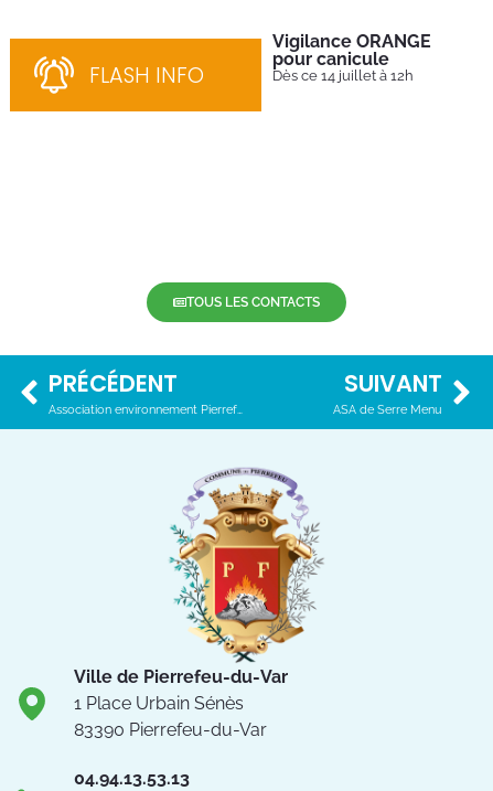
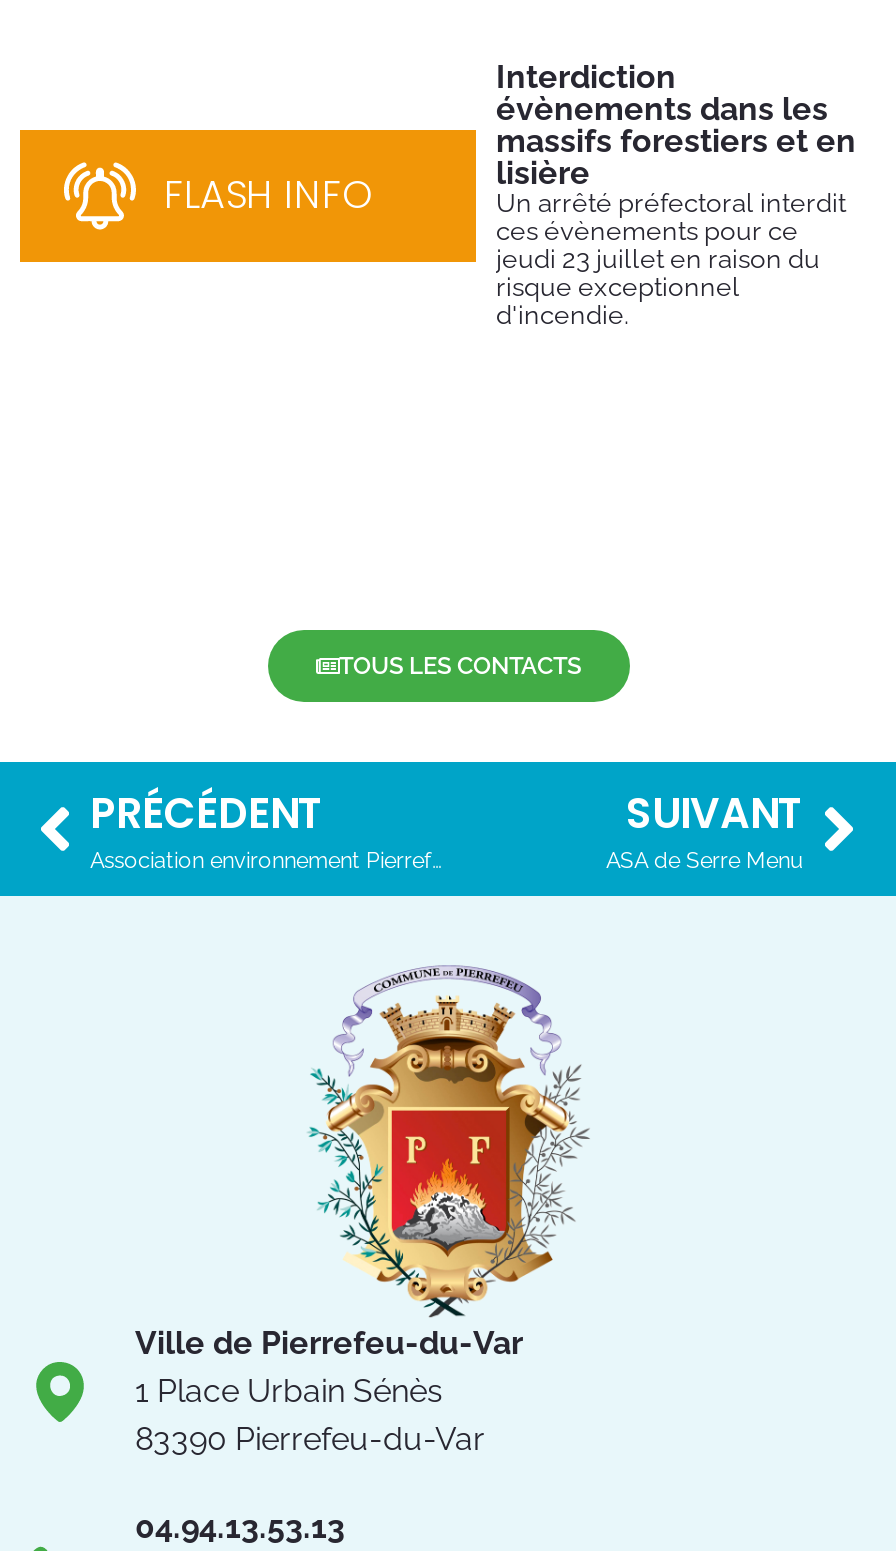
- Vigilance ORANGE
- pour canicule
- Dès ce 14 juillet à 12h
+ Interdiction
+ évènements dans les
+ massifs forestiers et en
+ lisière
+ Un arrêté préfectoral interdit
+ ces évènements pour ce
+ jeudi 23 juillet en raison du
+ risque exceptionnel
+ d'incendie.
